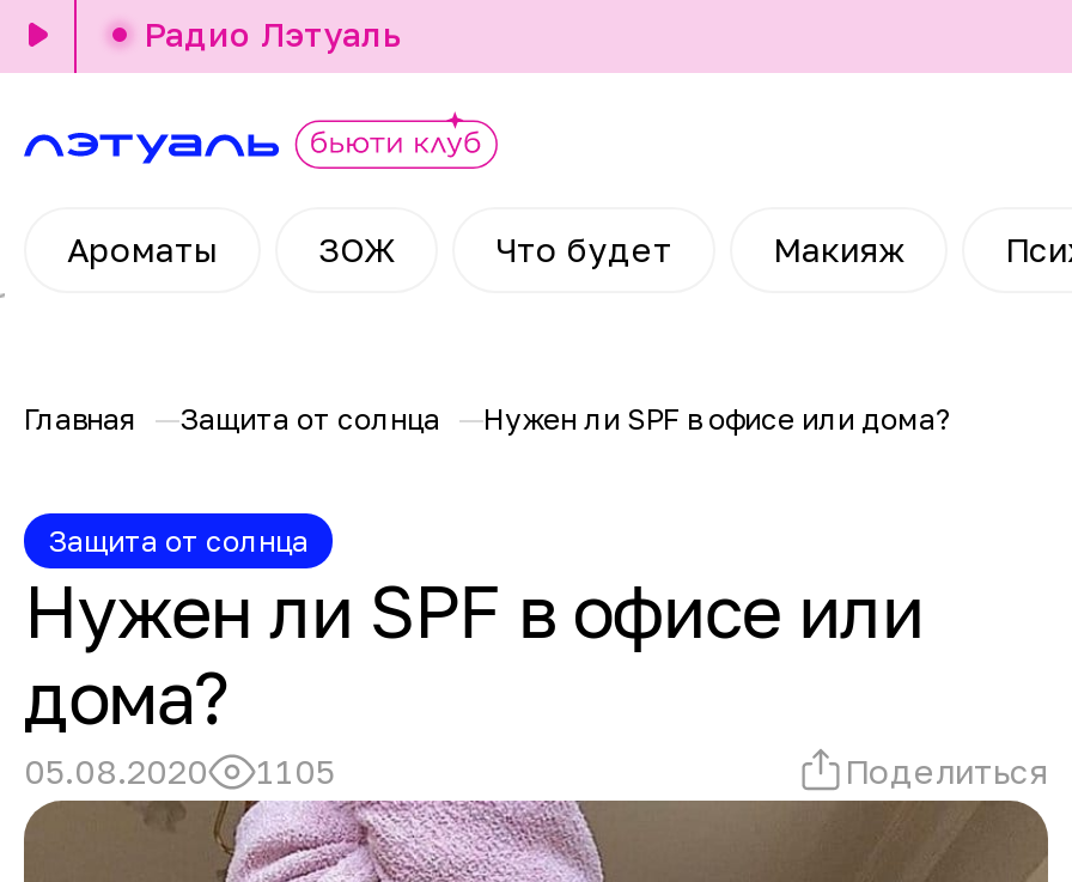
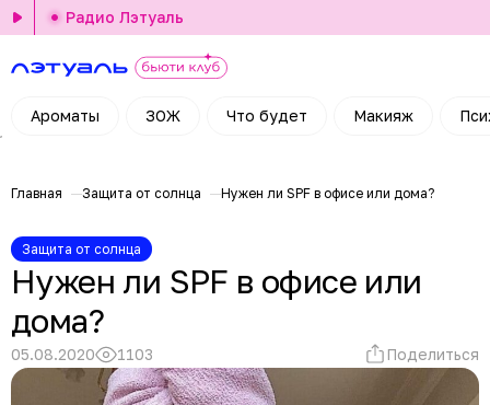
- 05.08.2020 1105
+ 05.08.2020 1103
